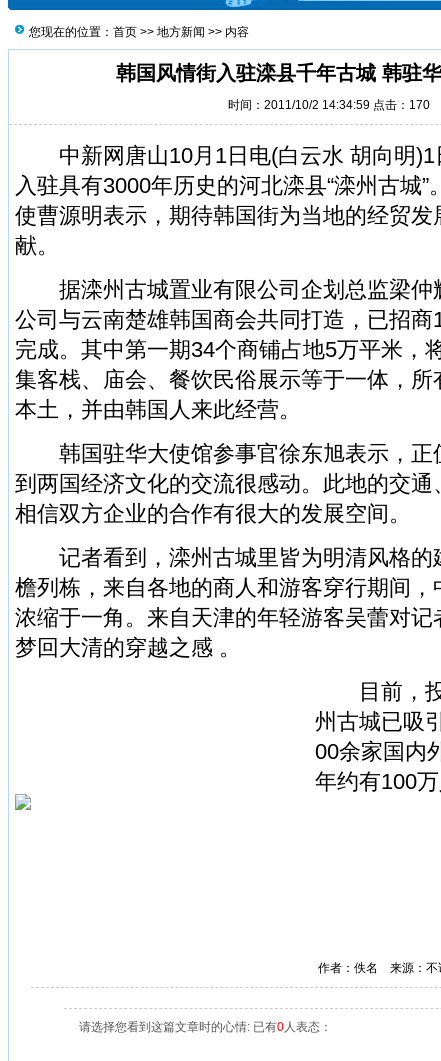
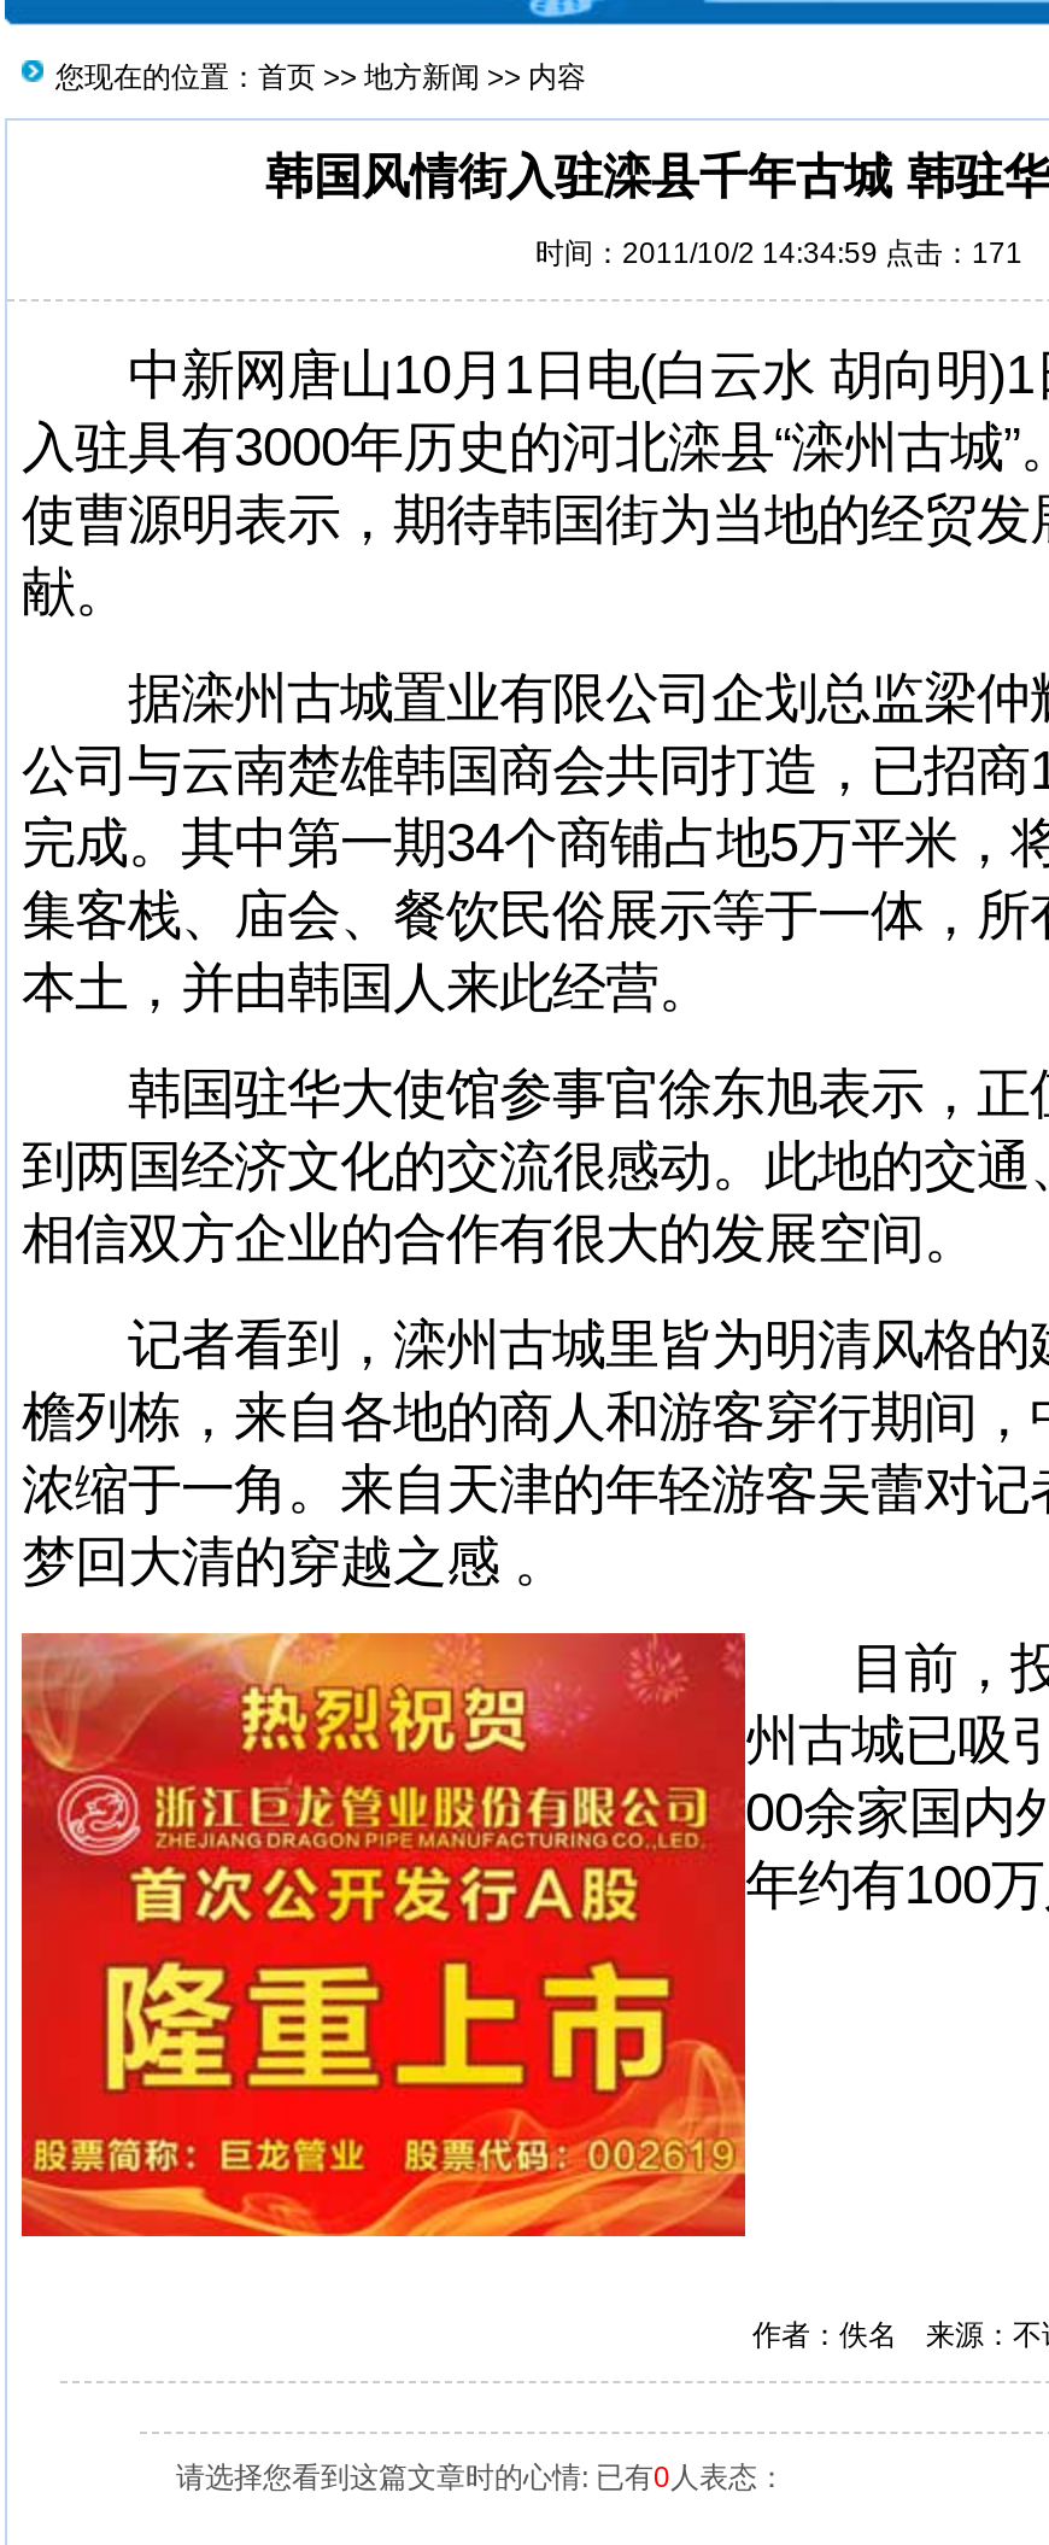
- 时间：2011/10/2 14:34:59 点击：170
+ 时间：2011/10/2 14:34:59 点击：171

+ [image]
